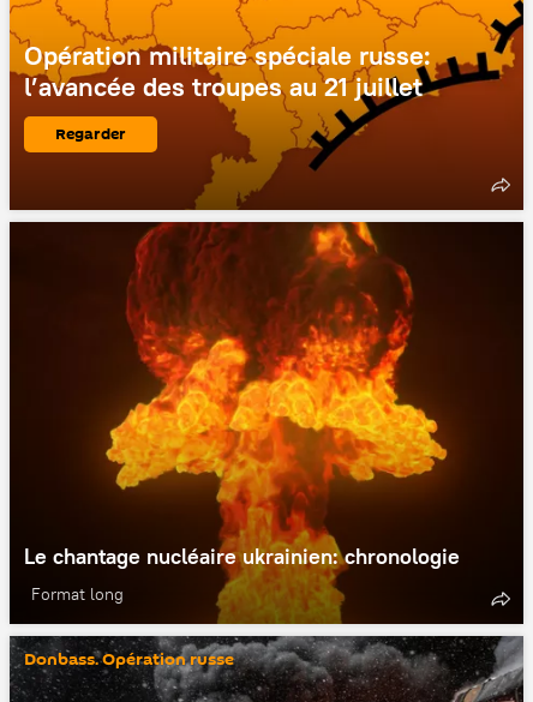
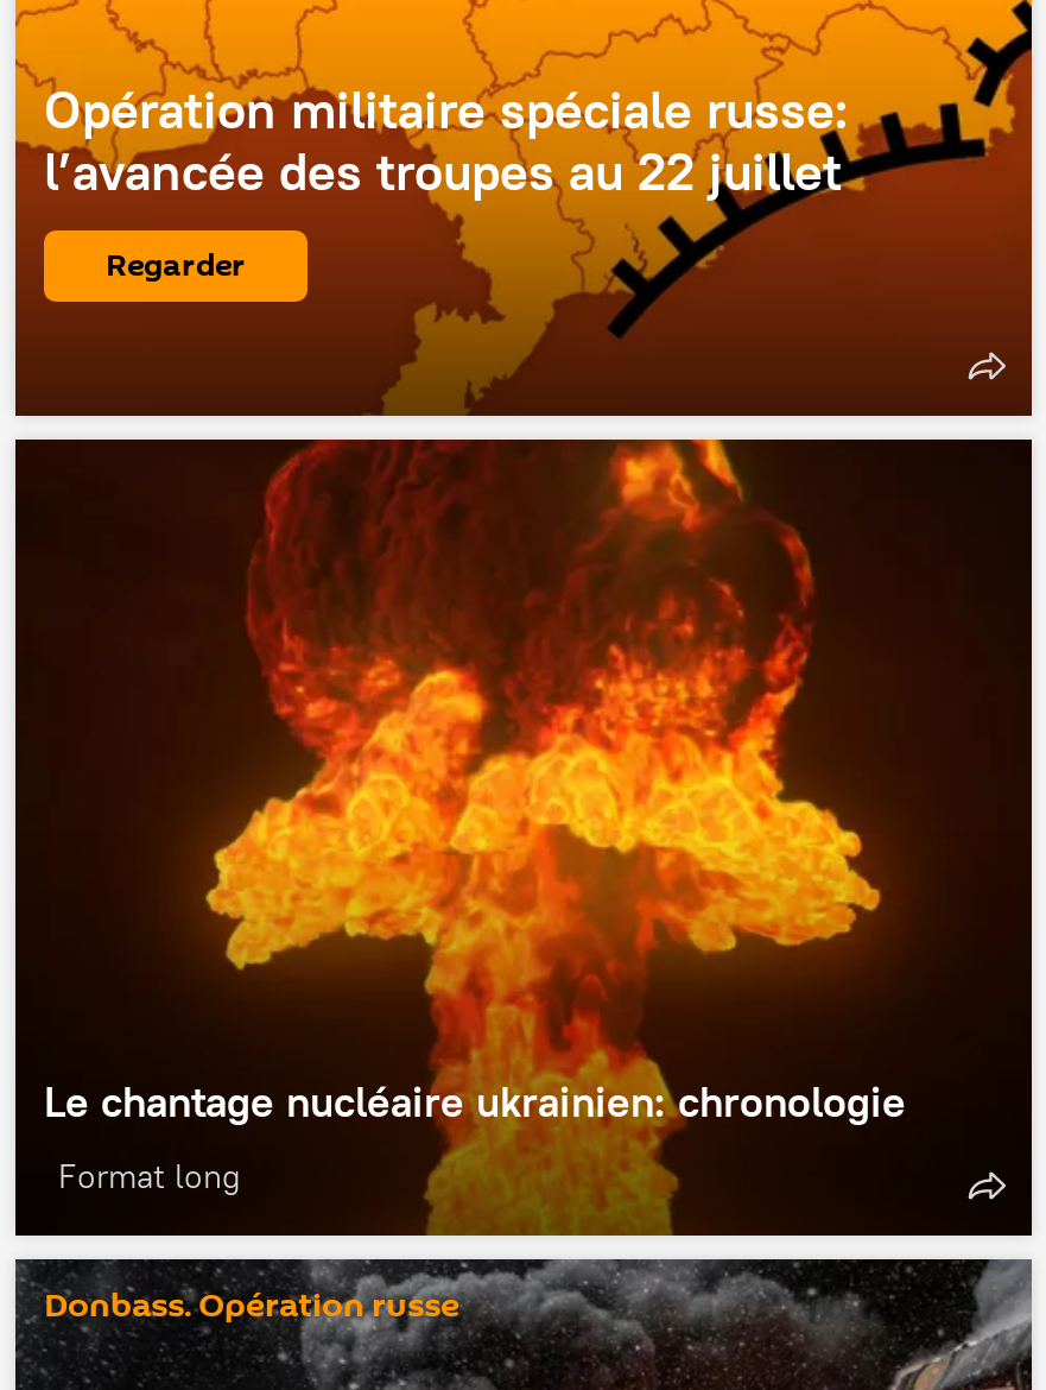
- l’avancée des troupes au 21 juillet
+ l’avancée des troupes au 22 juillet
